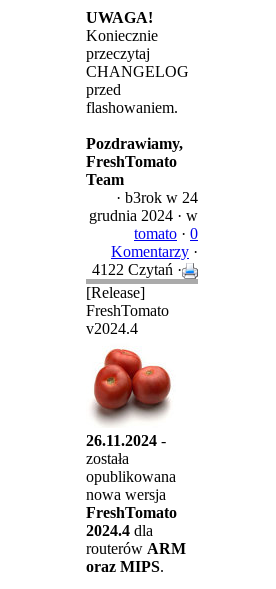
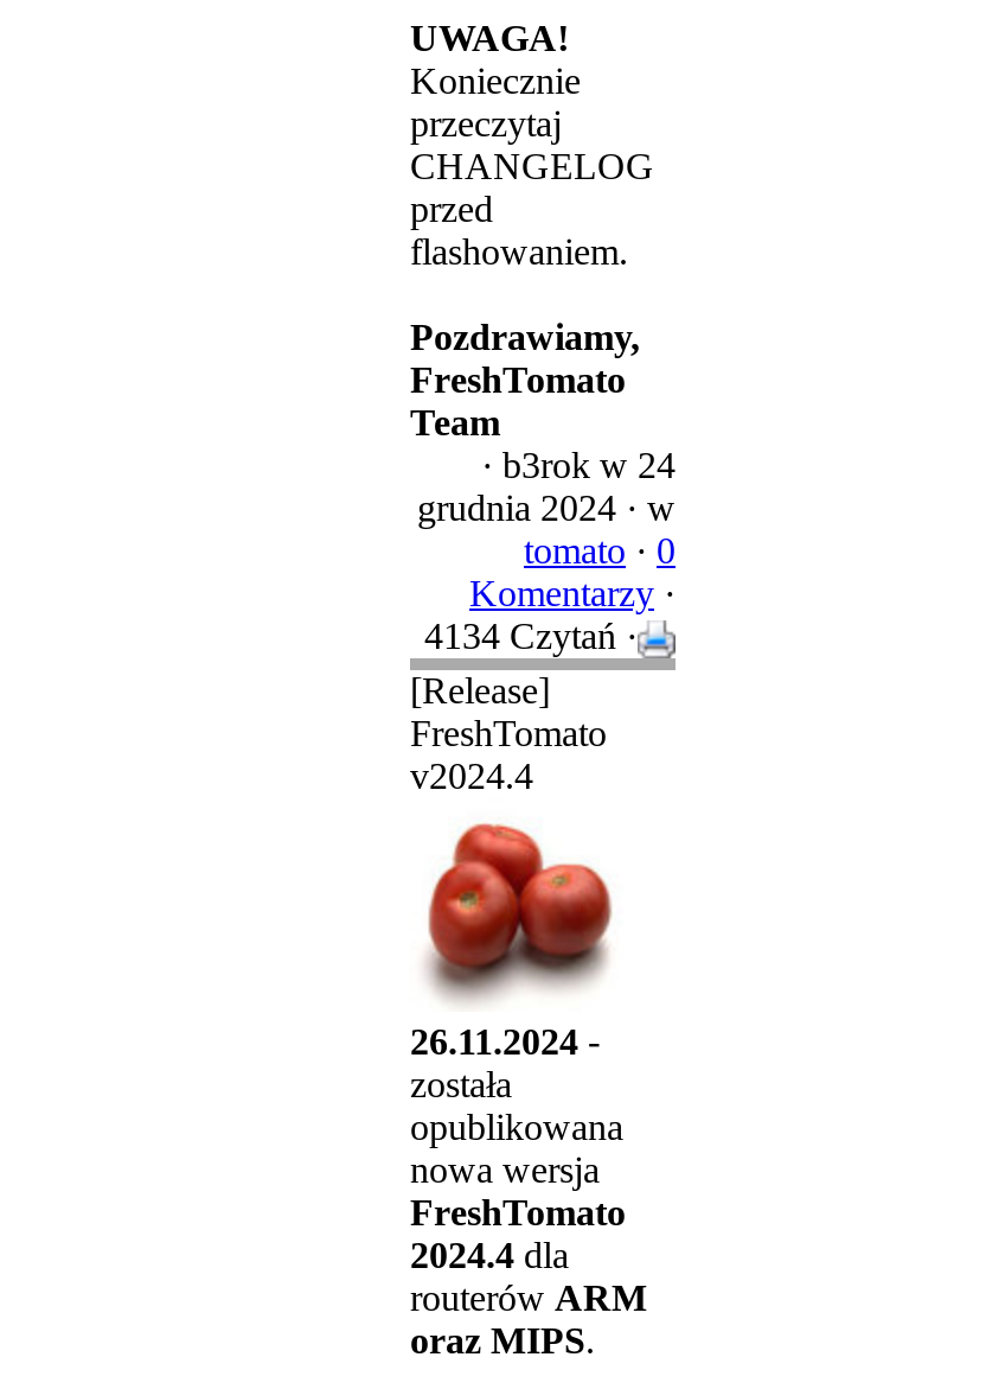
- 4122 Czytań ·
+ 4134 Czytań ·
